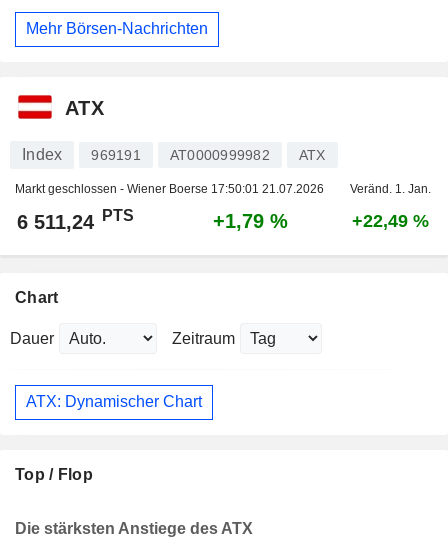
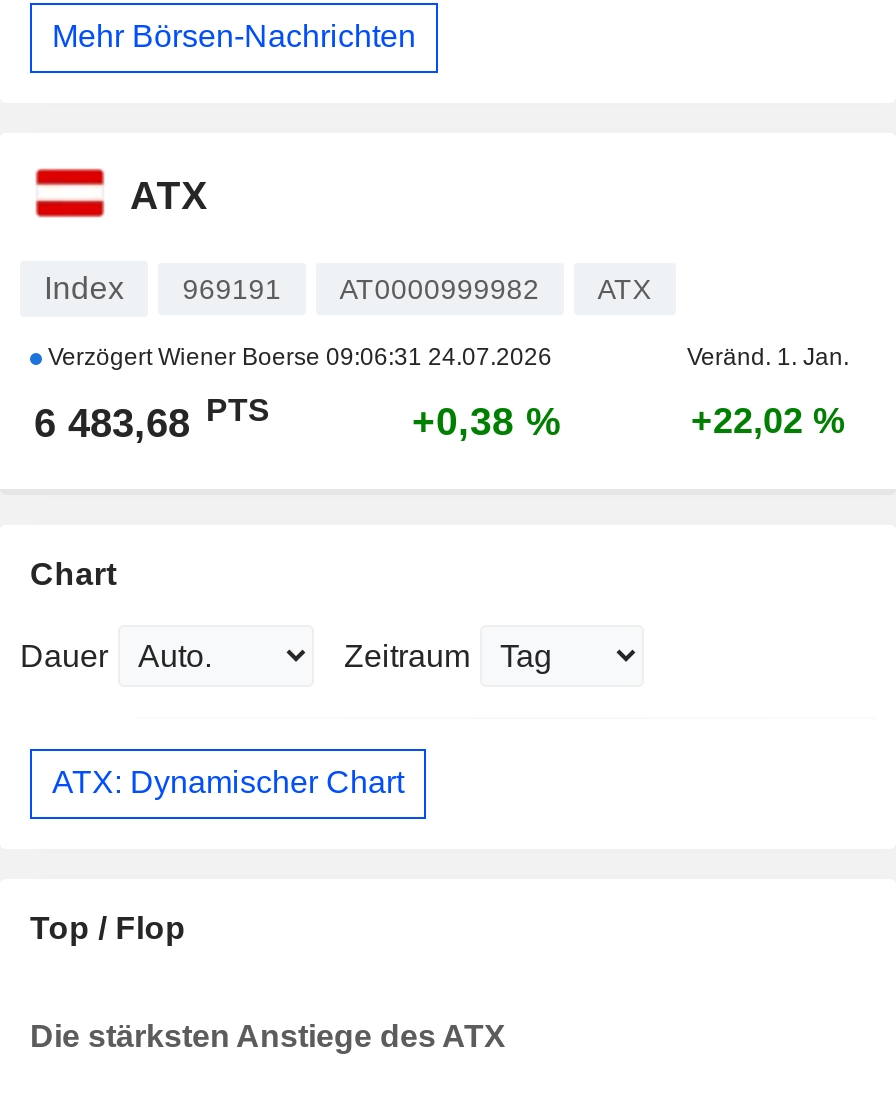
- Markt geschlossen - Wiener Boerse 17:50:01 21.07.2026
+ Verzögert Wiener Boerse 09:06:31 24.07.2026

- 6 511,24 PTS
+ 6 483,68 PTS

- +1,79 %
+ +0,38 %

- +22,49 %
+ +22,02 %
